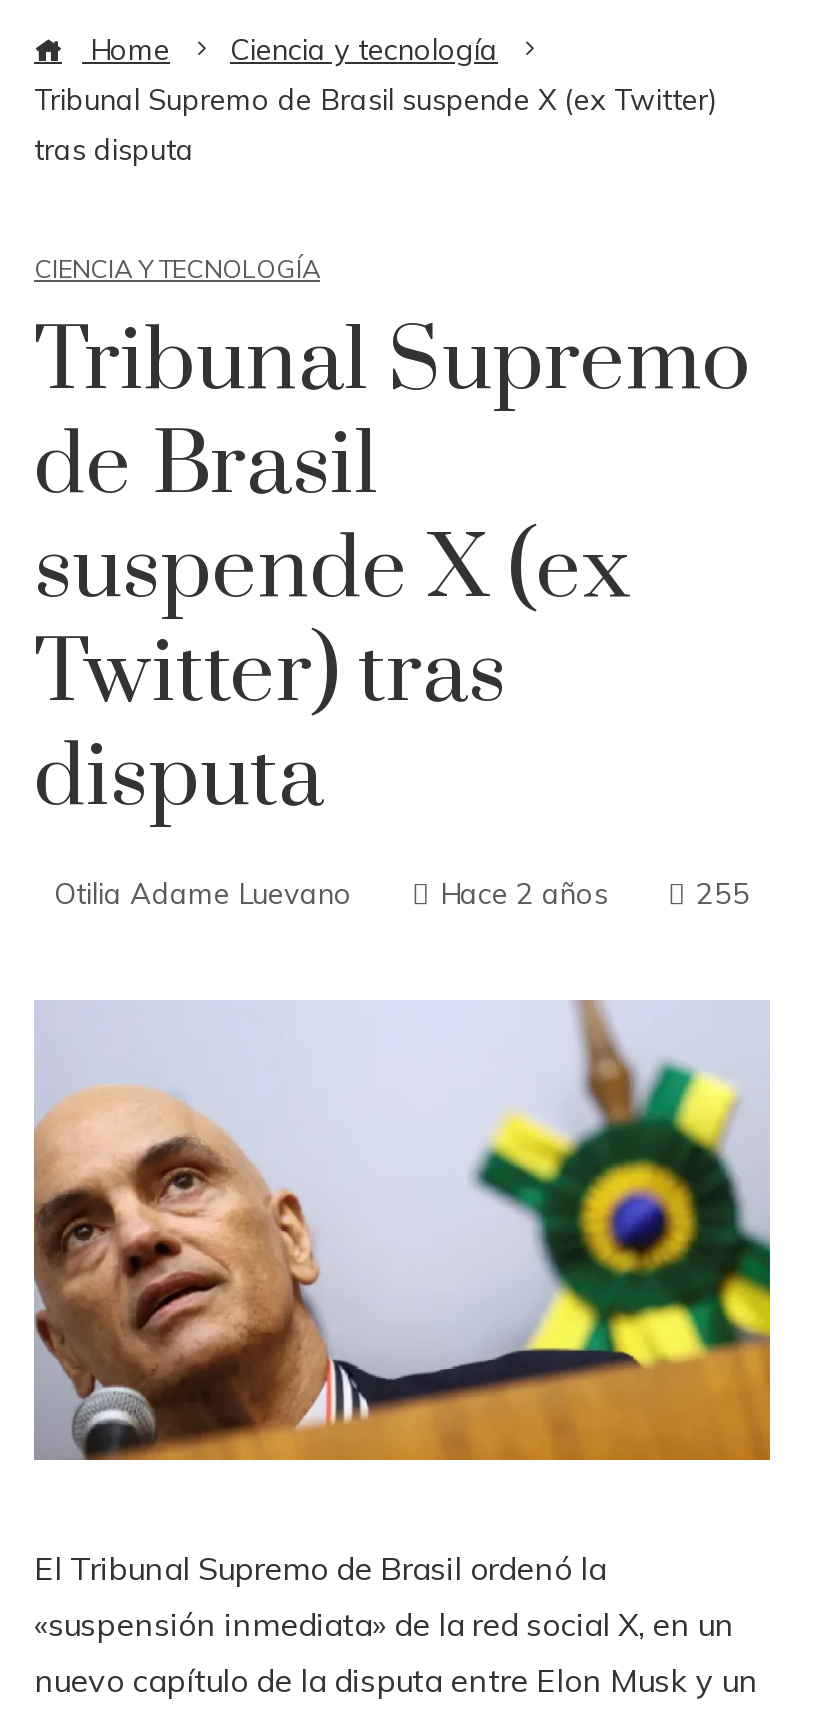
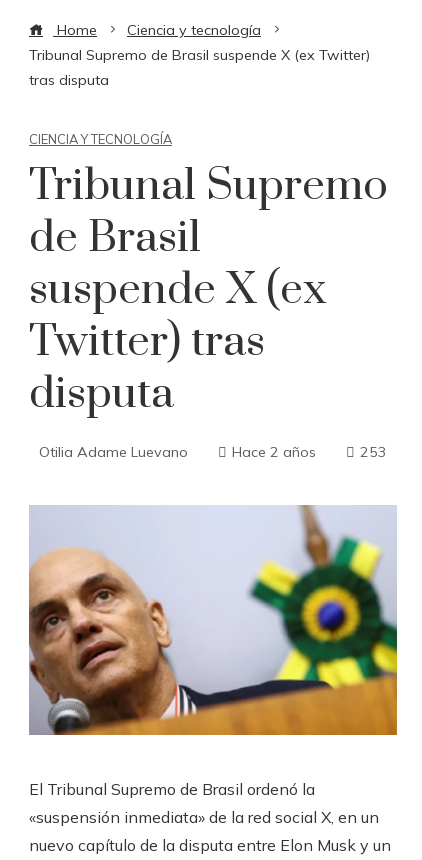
- 255
+ 253
